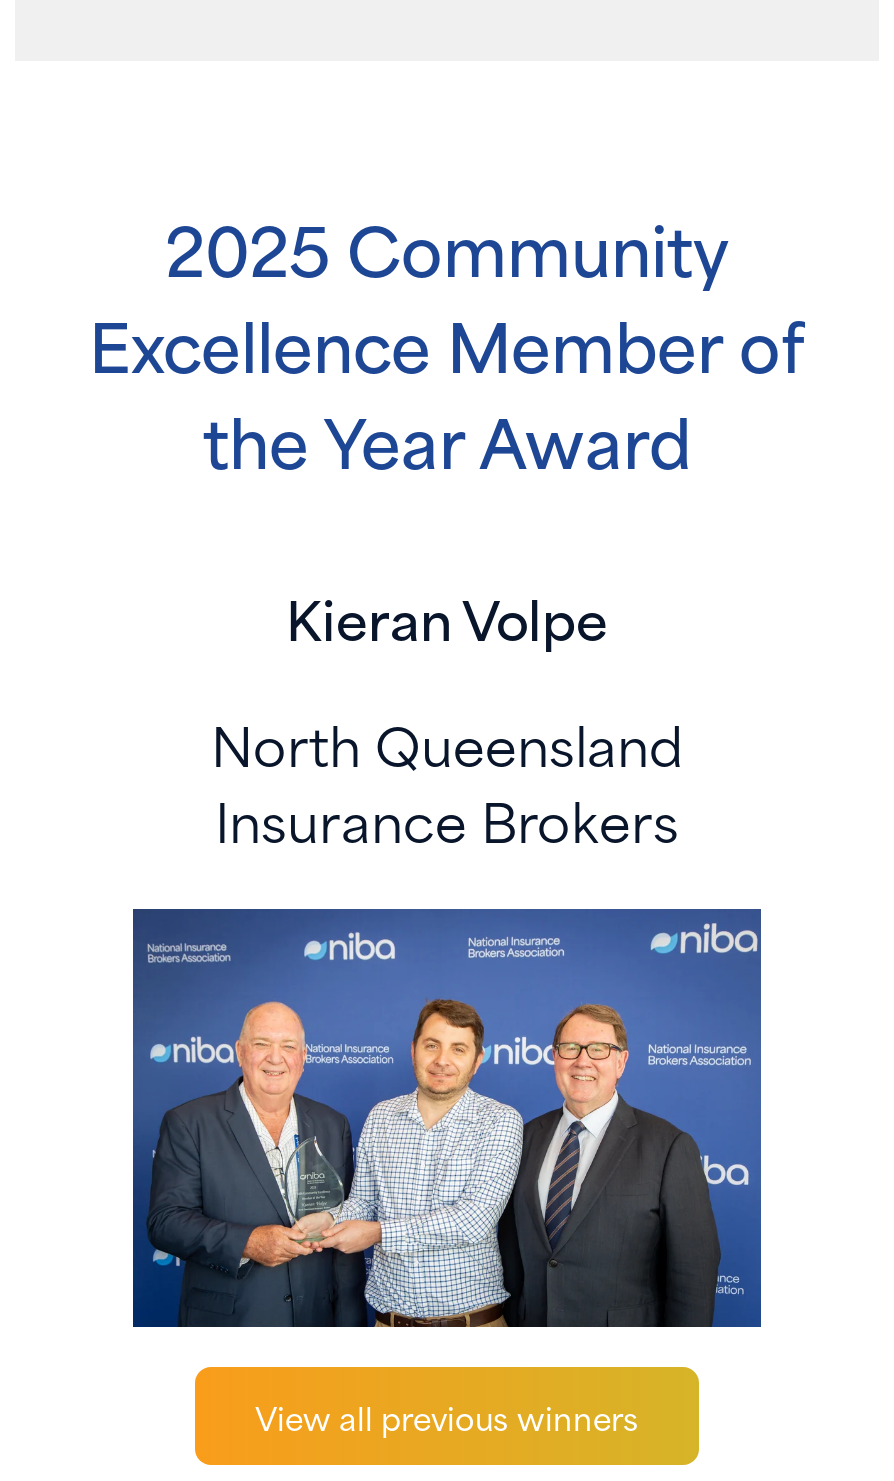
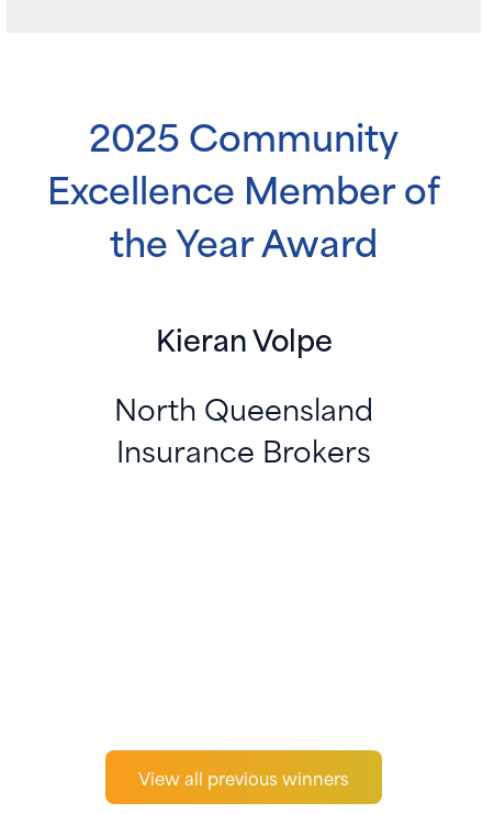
- [image]
